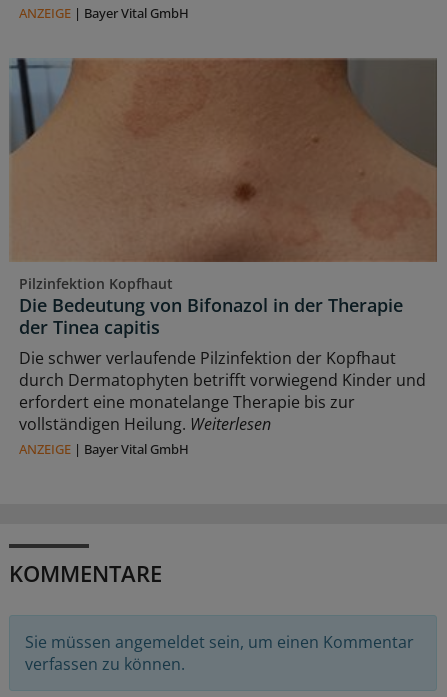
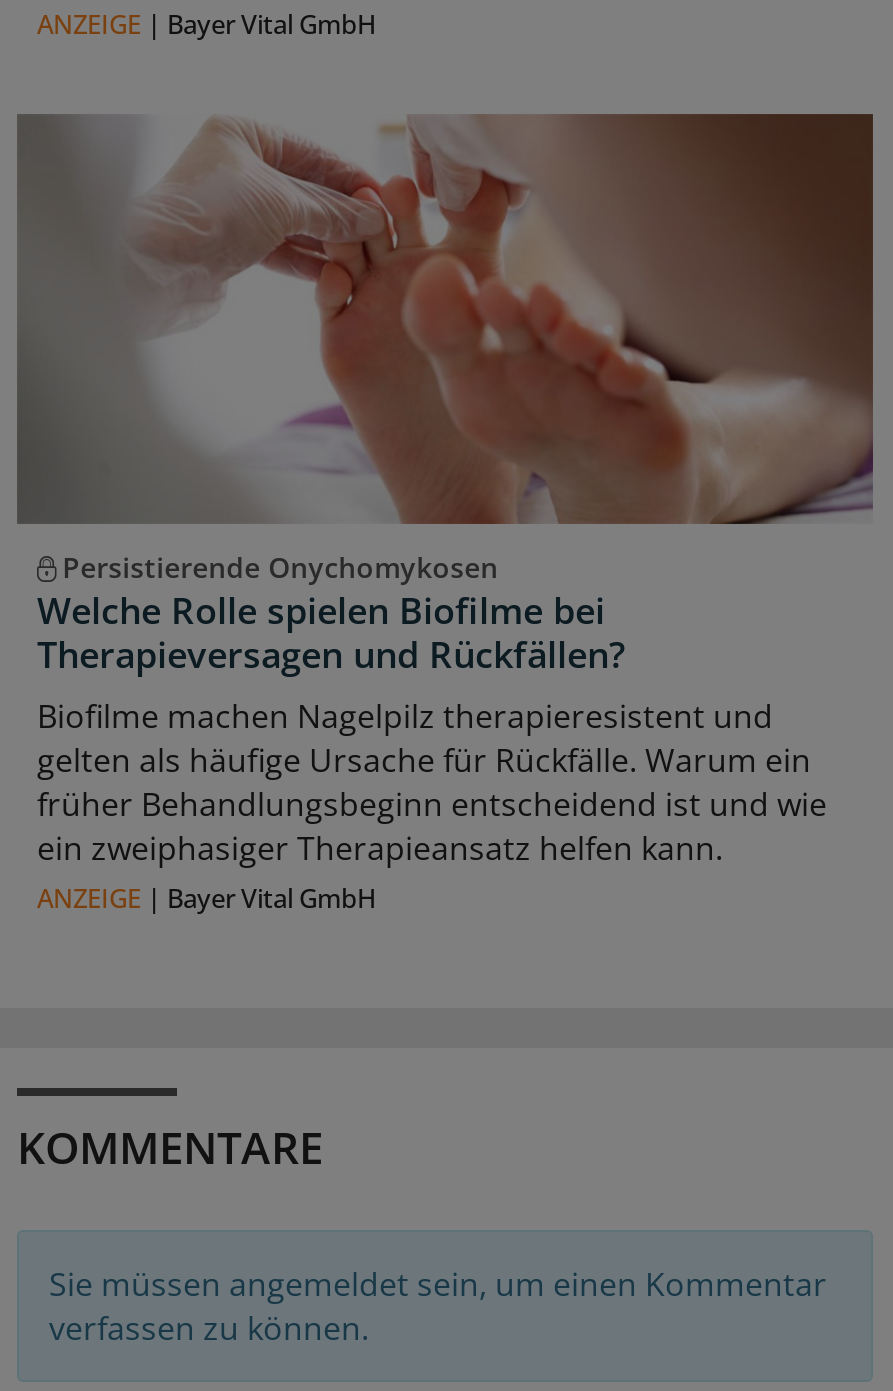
- [image]
- Pilzinfektion Kopfhaut
- Die Bedeutung von Bifonazol in der Therapie
- der Tinea capitis
- Die schwer verlaufende Pilzinfektion der Kopfhaut
- durch Dermatophyten betrifft vorwiegend Kinder und
- erfordert eine monatelange Therapie bis zur
- vollständigen Heilung. Weiterlesen
+ [image]
+ Persistierende Onychomykosen
+ Welche Rolle spielen Biofilme bei
+ Therapieversagen und Rückfällen?
+ Biofilme machen Nagelpilz therapieresistent und
+ gelten als häufige Ursache für Rückfälle. Warum ein
+ früher Behandlungsbeginn entscheidend ist und wie
+ ein zweiphasiger Therapieansatz helfen kann.
